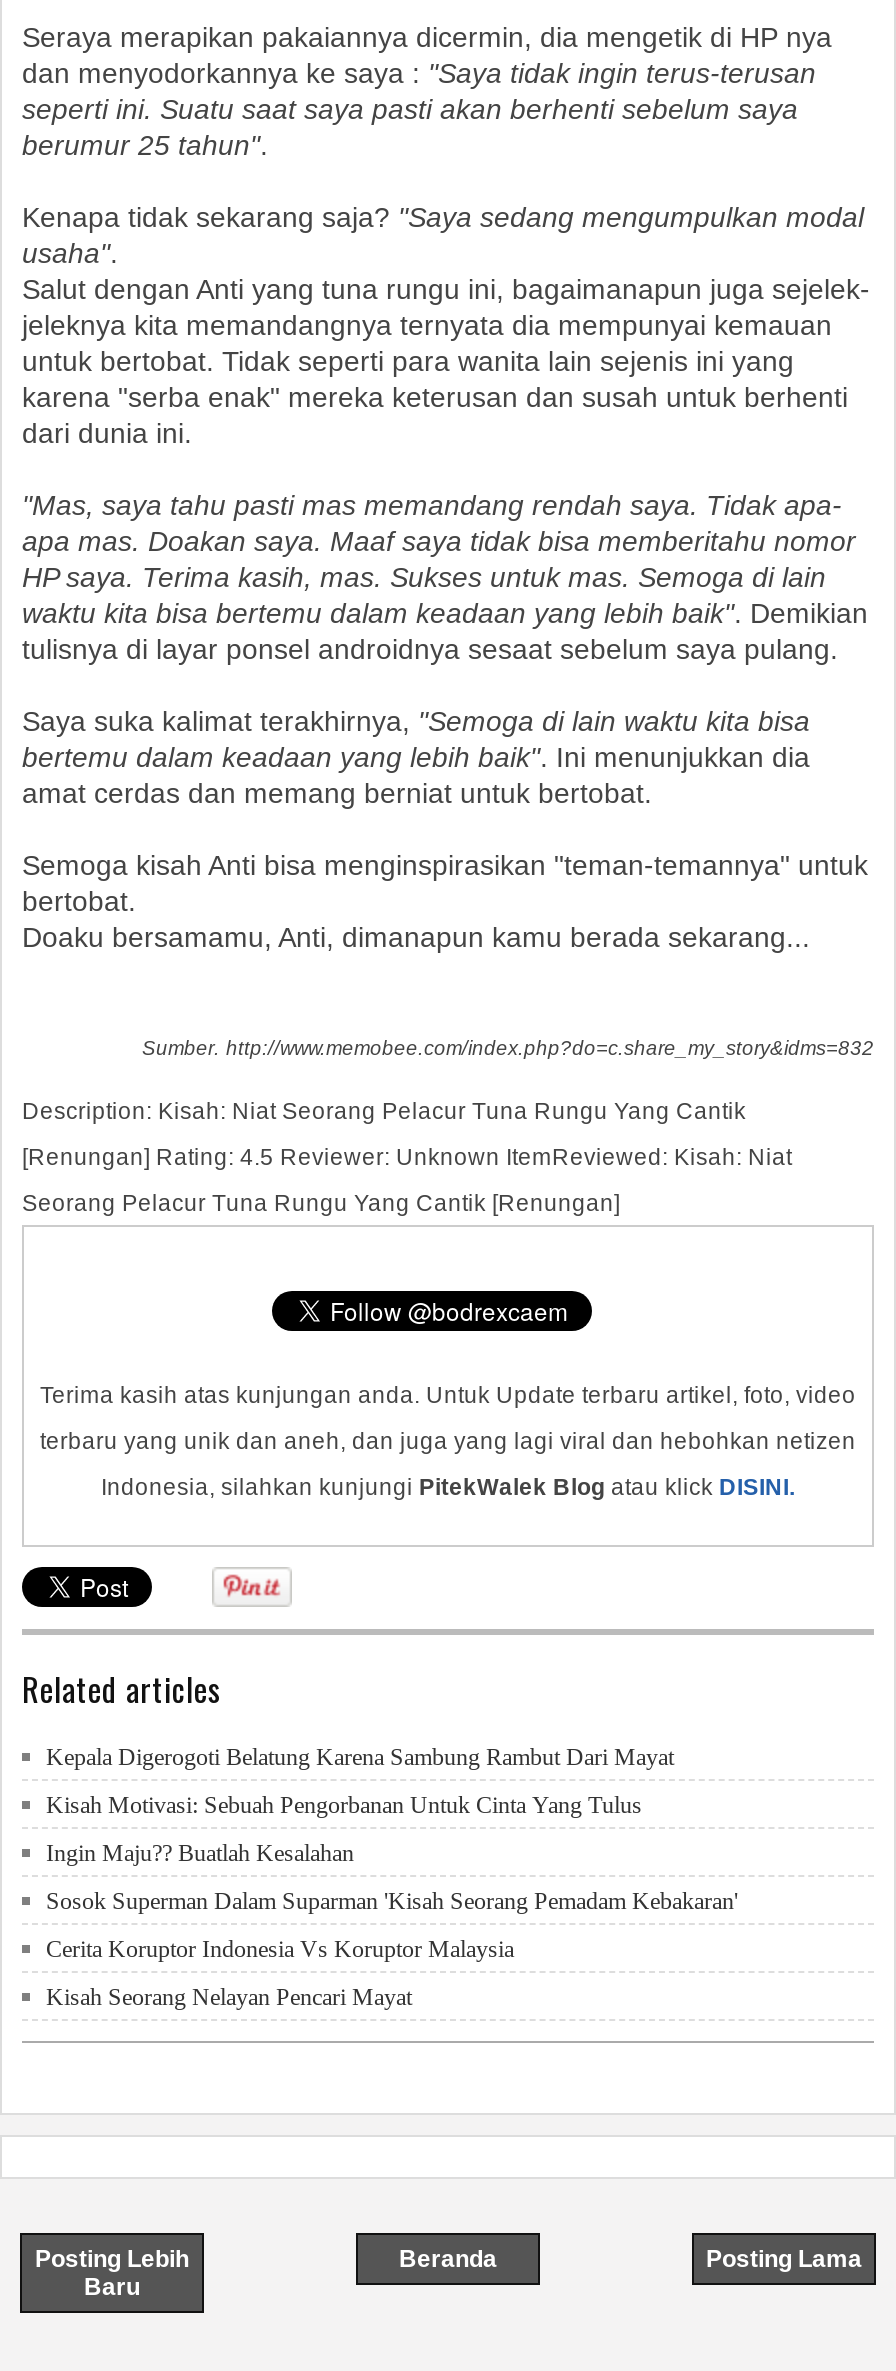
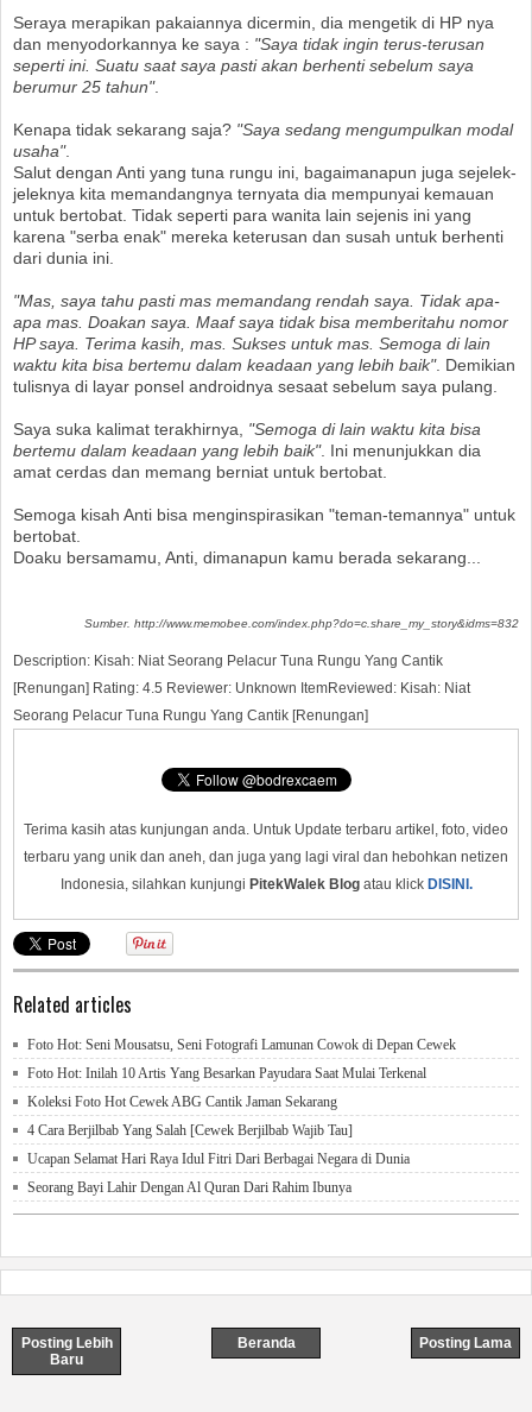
- Kepala Digerogoti Belatung Karena Sambung Rambut Dari Mayat
+ Foto Hot: Seni Mousatsu, Seni Fotografi Lamunan Cowok di Depan Cewek

- Kisah Motivasi: Sebuah Pengorbanan Untuk Cinta Yang Tulus
+ Foto Hot: Inilah 10 Artis Yang Besarkan Payudara Saat Mulai Terkenal

- Ingin Maju?? Buatlah Kesalahan
+ Koleksi Foto Hot Cewek ABG Cantik Jaman Sekarang

- Sosok Superman Dalam Suparman 'Kisah Seorang Pemadam Kebakaran'
+ 4 Cara Berjilbab Yang Salah [Cewek Berjilbab Wajib Tau]

- Cerita Koruptor Indonesia Vs Koruptor Malaysia
+ Ucapan Selamat Hari Raya Idul Fitri Dari Berbagai Negara di Dunia

- Kisah Seorang Nelayan Pencari Mayat
+ Seorang Bayi Lahir Dengan Al Quran Dari Rahim Ibunya
